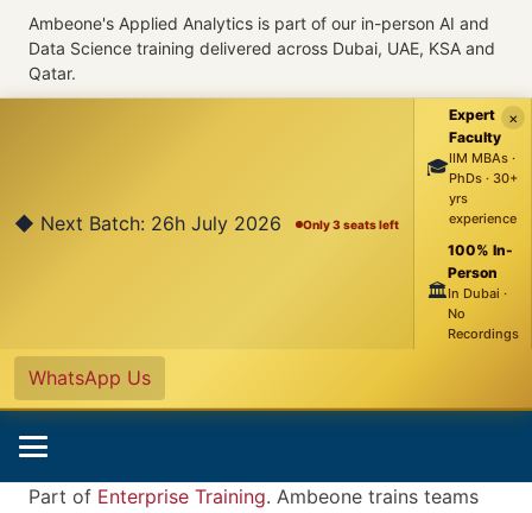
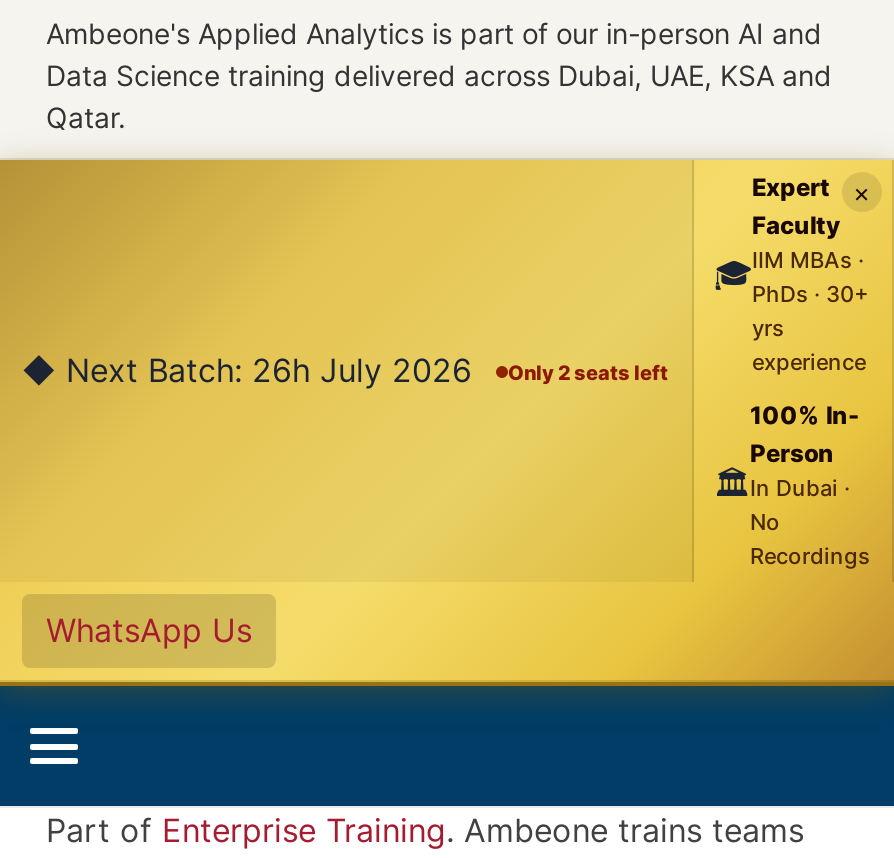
- Only 3 seats left
+ Only 2 seats left
